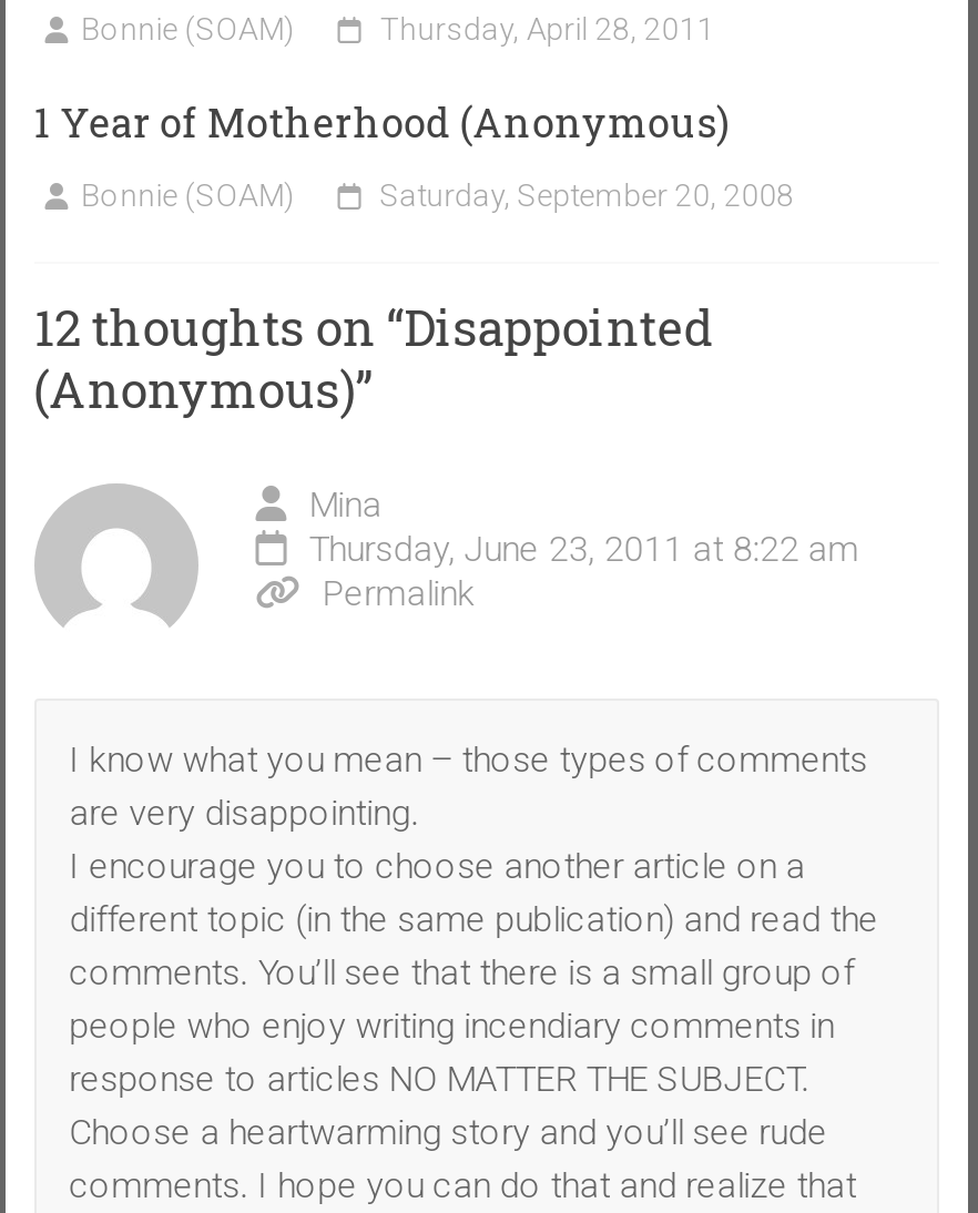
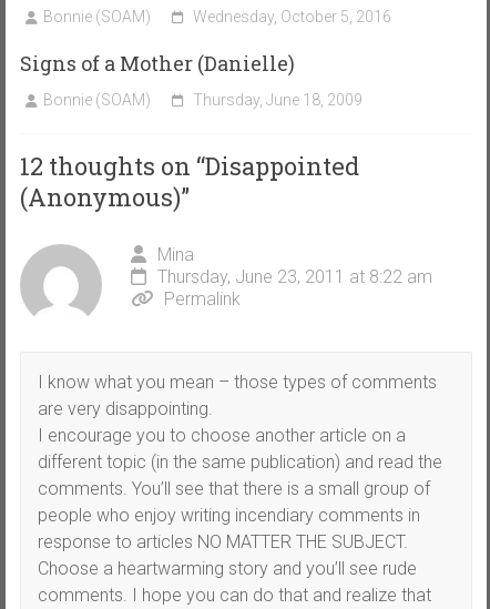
- Thursday, April 28, 2011
+ Wednesday, October 5, 2016

- 1 Year of Motherhood (Anonymous)
+ Signs of a Mother (Danielle)

- Saturday, September 20, 2008
+ Thursday, June 18, 2009
